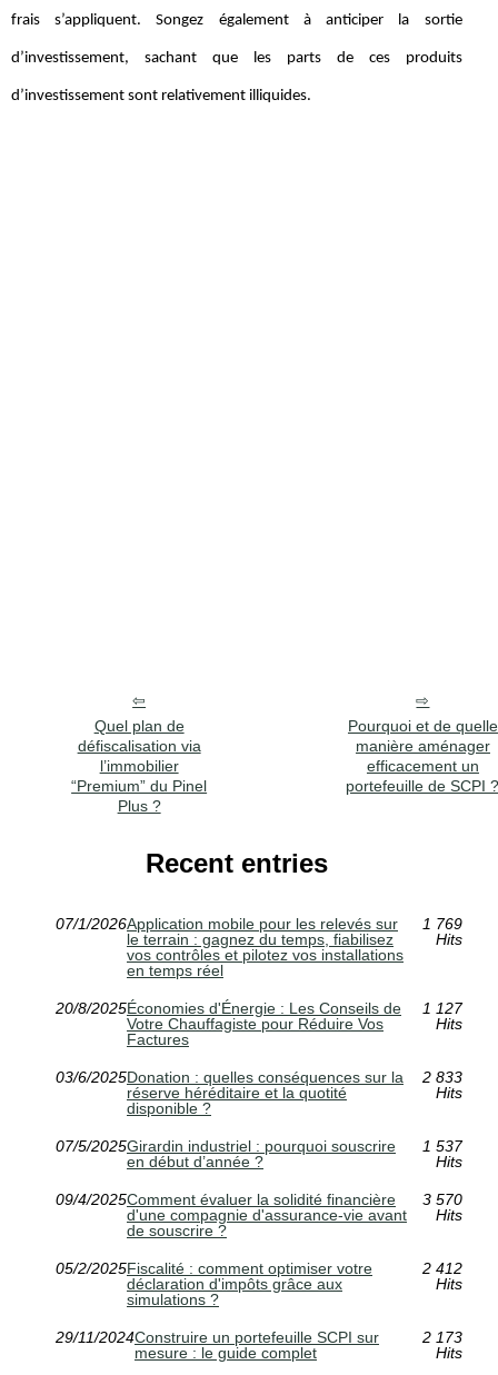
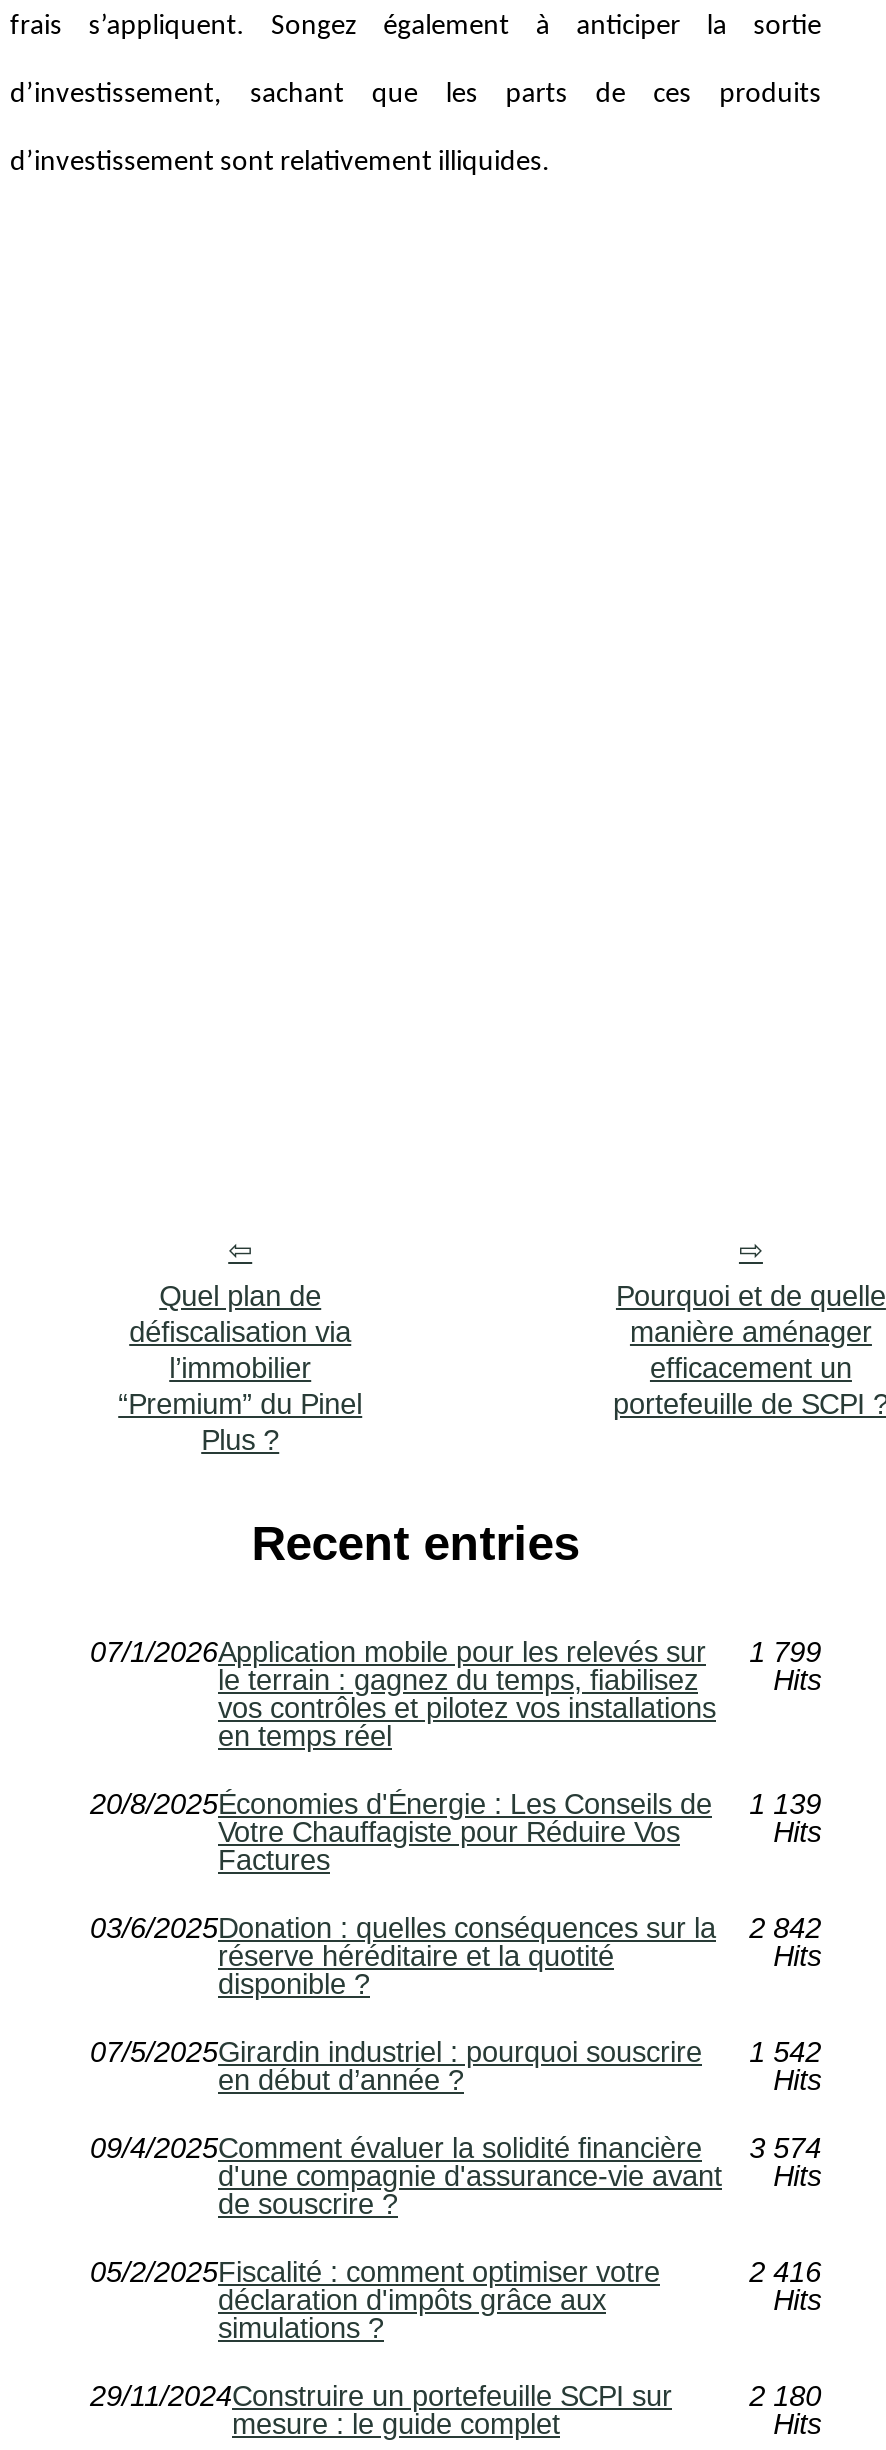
- 07/1/2026Application mobile pour les relevés sur 1 769
+ 07/1/2026Application mobile pour les relevés sur 1 799

- 20/8/2025Économies d'Énergie : Les Conseils de 1 127
+ 20/8/2025Économies d'Énergie : Les Conseils de 1 139

- 03/6/2025Donation : quelles conséquences sur la 2 833
+ 03/6/2025Donation : quelles conséquences sur la 2 842

- 07/5/2025Girardin industriel : pourquoi souscrire 1 537
+ 07/5/2025Girardin industriel : pourquoi souscrire 1 542

- 09/4/2025Comment évaluer la solidité financière 3 570
+ 09/4/2025Comment évaluer la solidité financière 3 574

- 2 412
+ 2 416

- 2 173
+ 2 180
